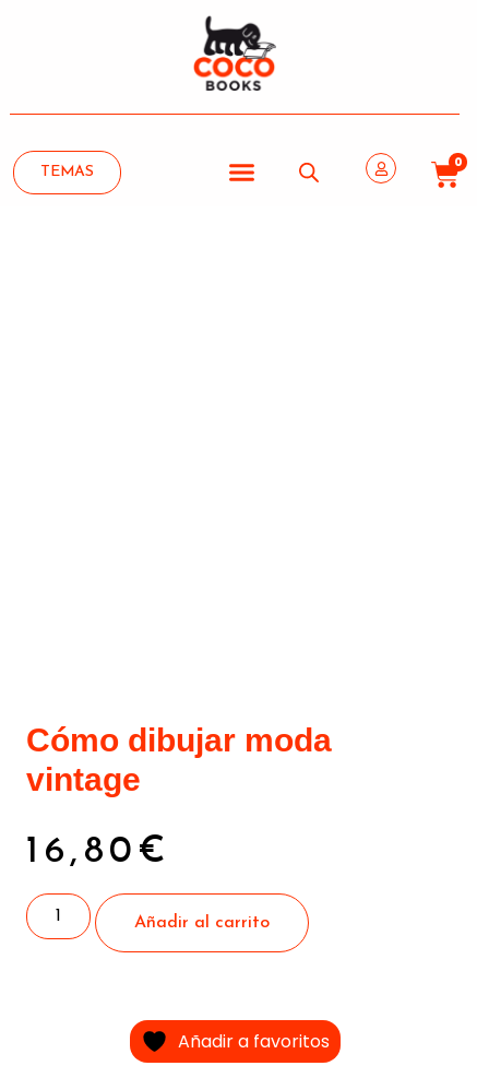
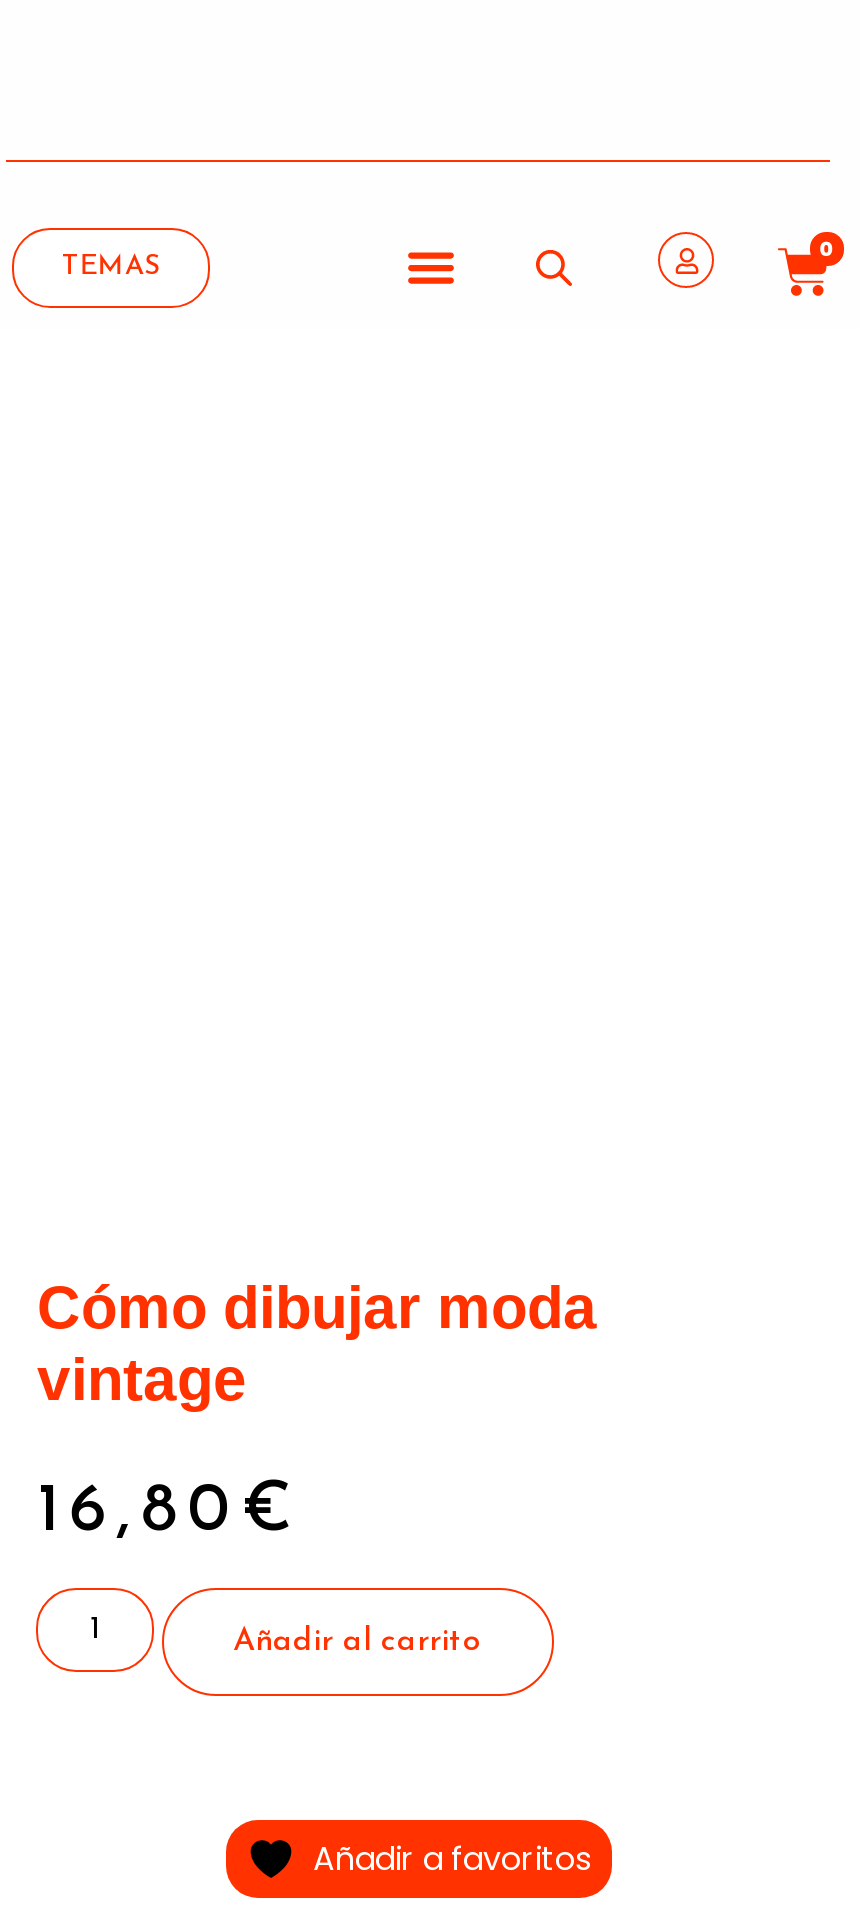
- [image]
